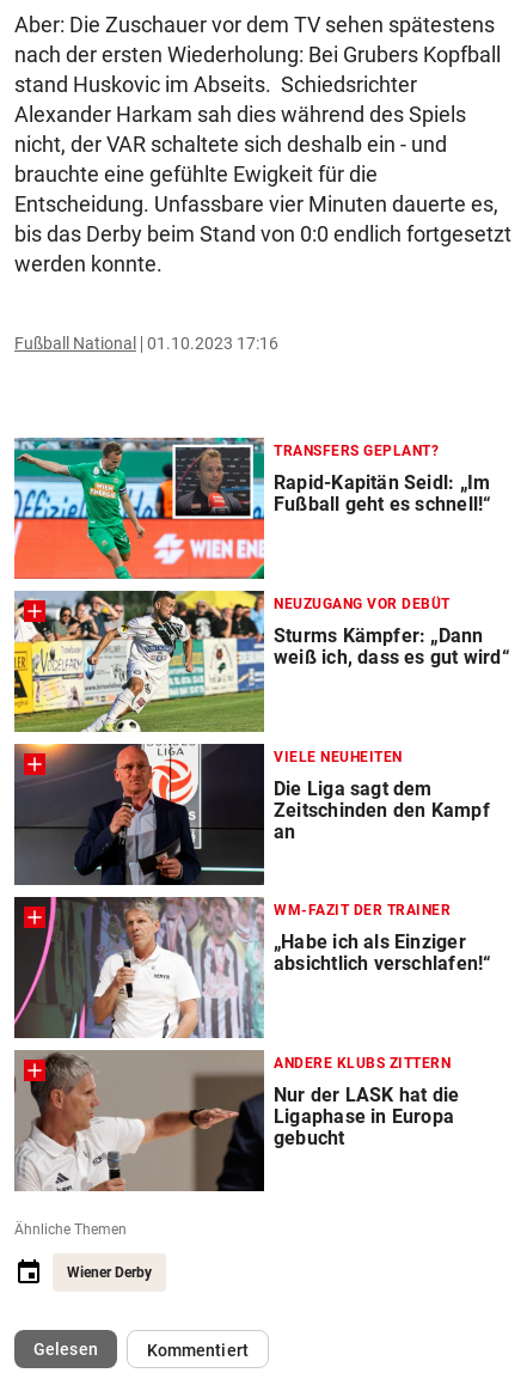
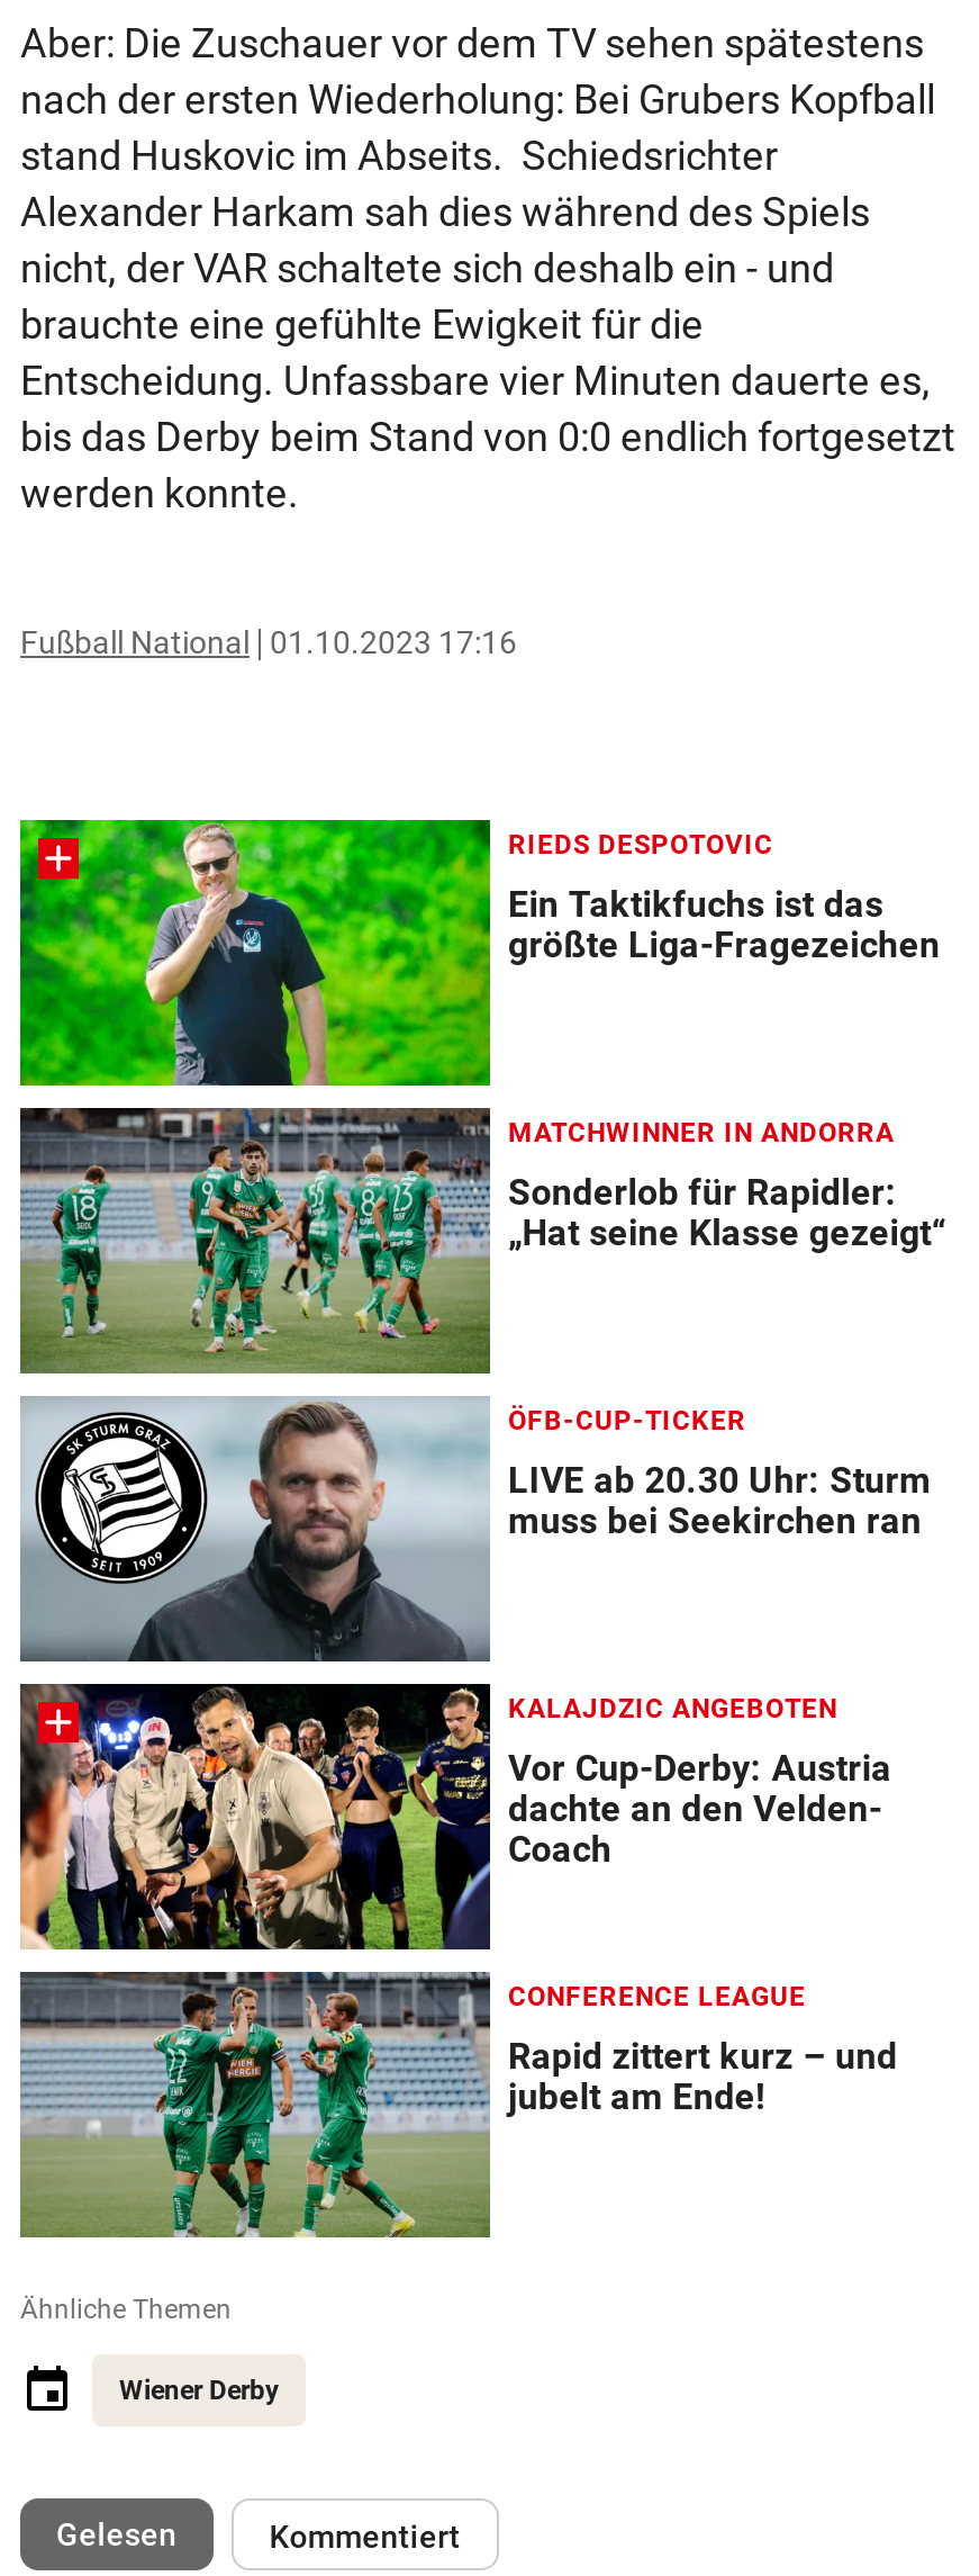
- [image]
- TRANSFERS GEPLANT?
+ [image]
+ RIEDS DESPOTOVIC

- Rapid-Kapitän Seidl: „Im
- Fußball geht es schnell!“
+ Ein Taktikfuchs ist das
+ größte Liga-Fragezeichen

- [image]
- NEUZUGANG VOR DEBÜT
+ [image]
+ MATCHWINNER IN ANDORRA

- Sturms Kämpfer: „Dann
- weiß ich, dass es gut wird“
+ Sonderlob für Rapidler:
+ „Hat seine Klasse gezeigt“

- [image]
- VIELE NEUHEITEN
+ [image]
+ ÖFB-CUP-TICKER

- Die Liga sagt dem
- Zeitschinden den Kampf
- an
+ LIVE ab 20.30 Uhr: Sturm
+ muss bei Seekirchen ran

- [image]
- WM-FAZIT DER TRAINER
+ [image]
+ KALAJDZIC ANGEBOTEN

- „Habe ich als Einziger
- absichtlich verschlafen!“
+ Vor Cup-Derby: Austria
+ dachte an den Velden-
+ Coach

- [image]
- ANDERE KLUBS ZITTERN
+ [image]
+ CONFERENCE LEAGUE

- Nur der LASK hat die
- Ligaphase in Europa
- gebucht
+ Rapid zittert kurz – und
+ jubelt am Ende!
